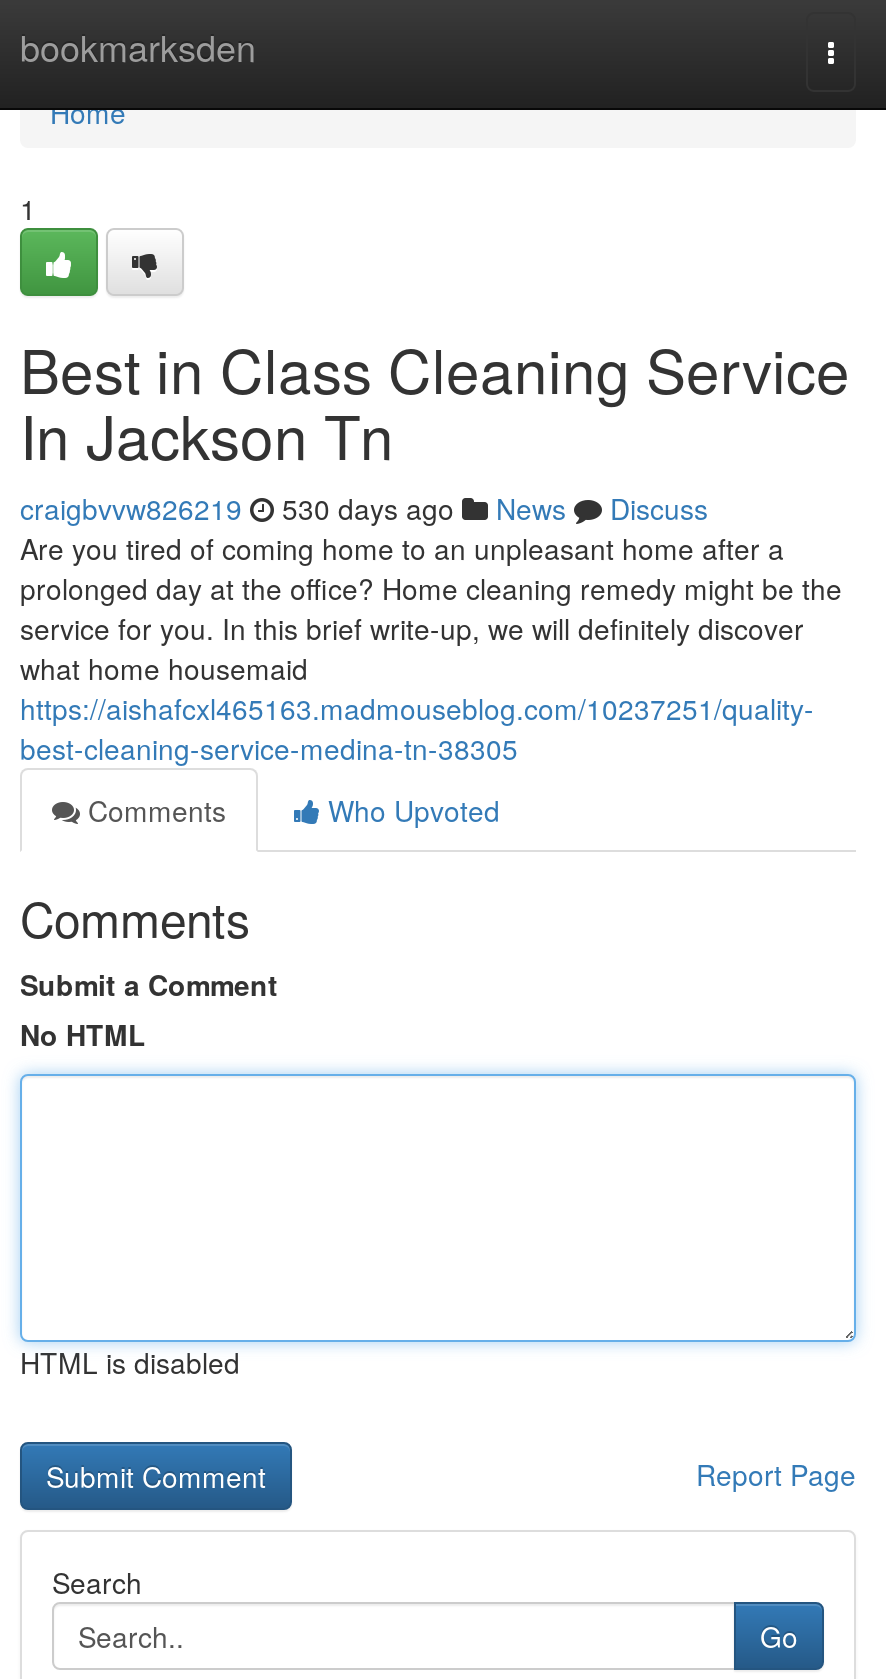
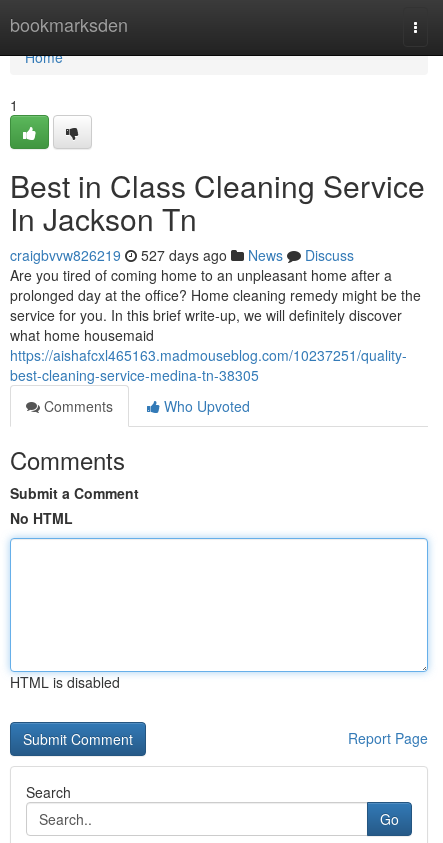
- craigbvvw826219 530 days ago News Discuss
+ craigbvvw826219 527 days ago News Discuss
